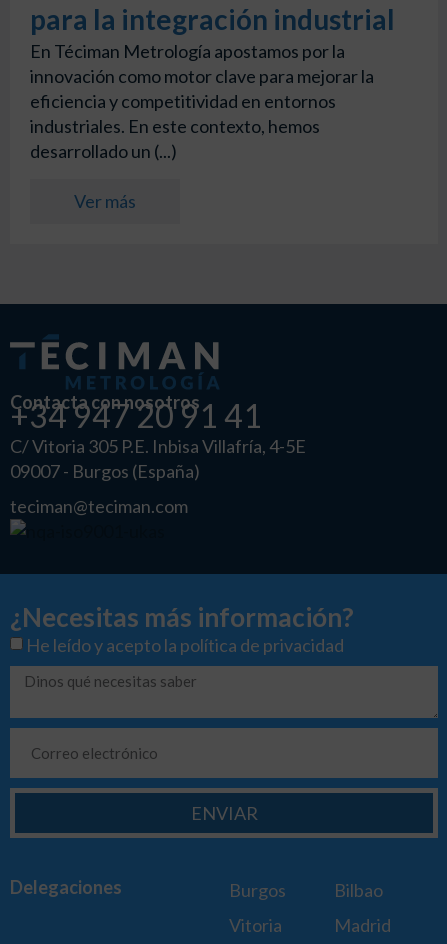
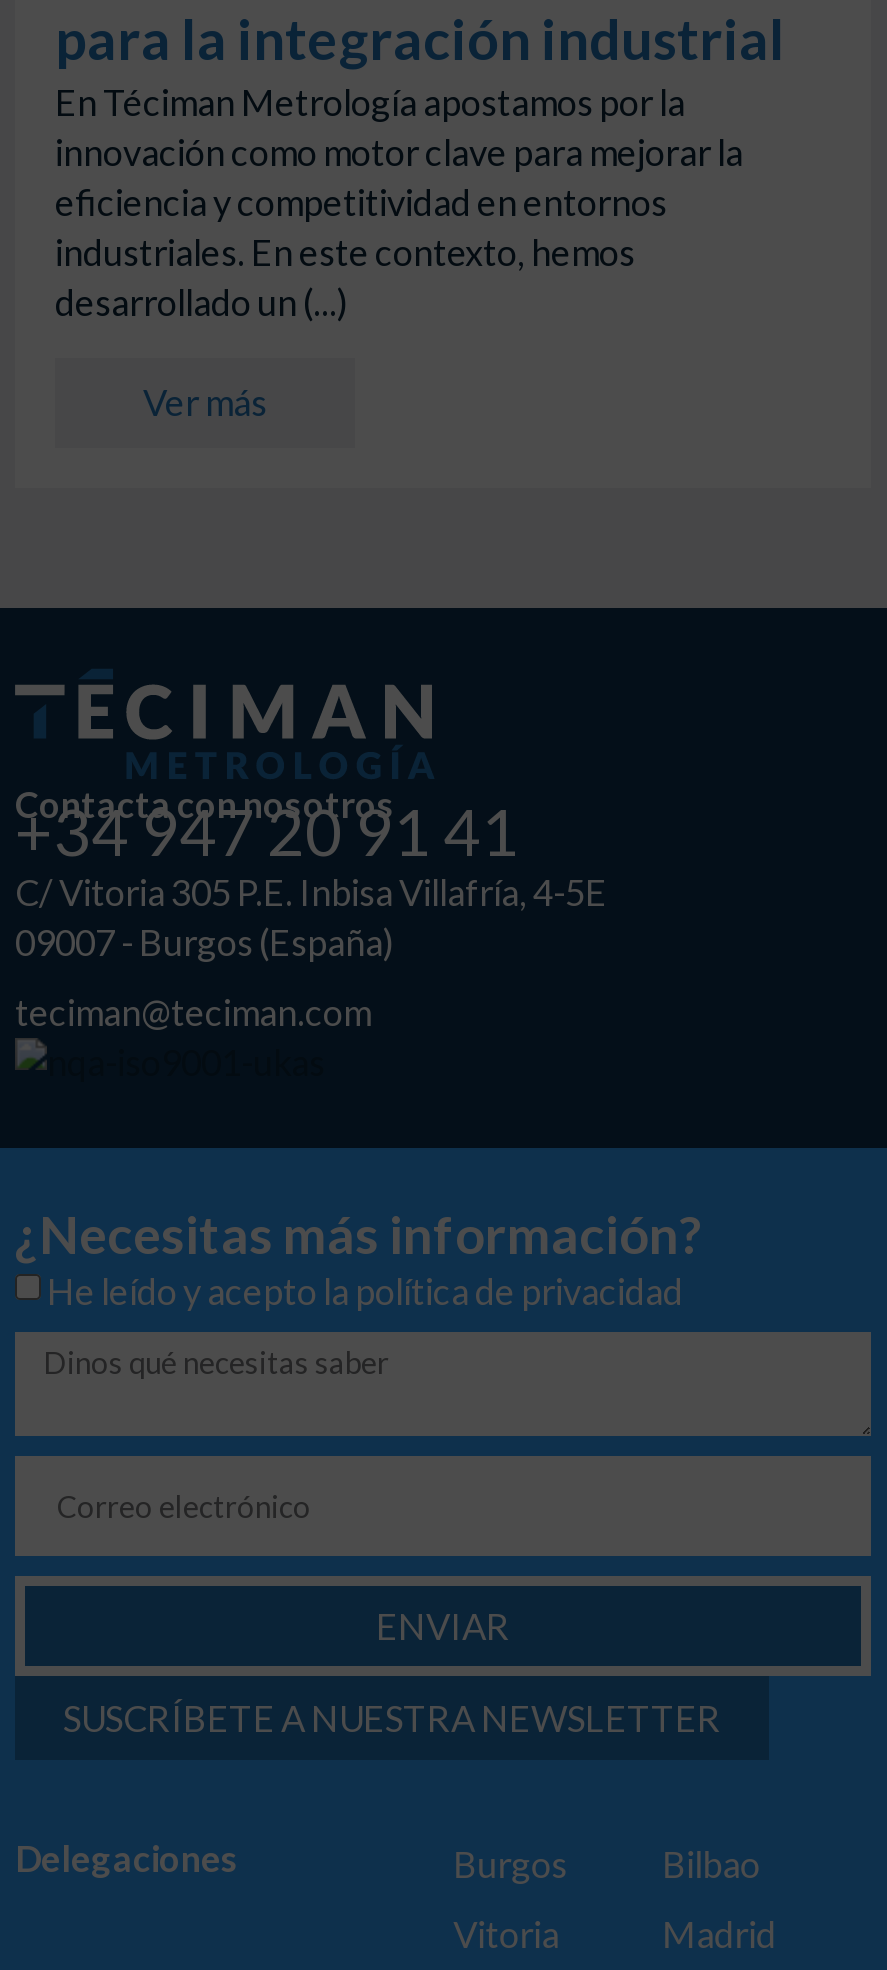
+ SUSCRÍBETE A NUESTRA NEWSLETTER
